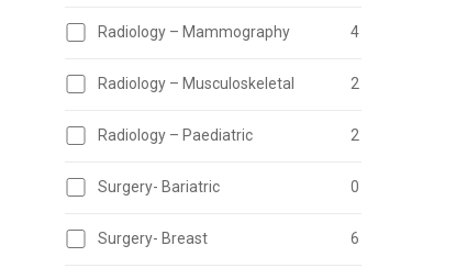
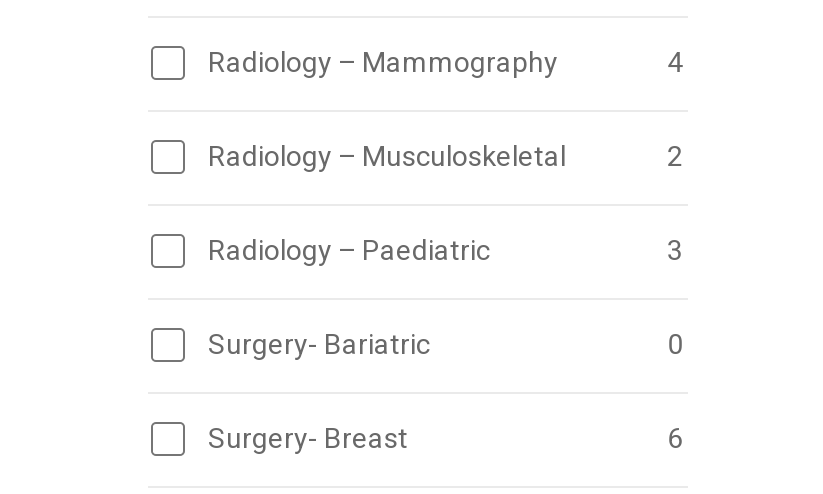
- 2
+ 3
